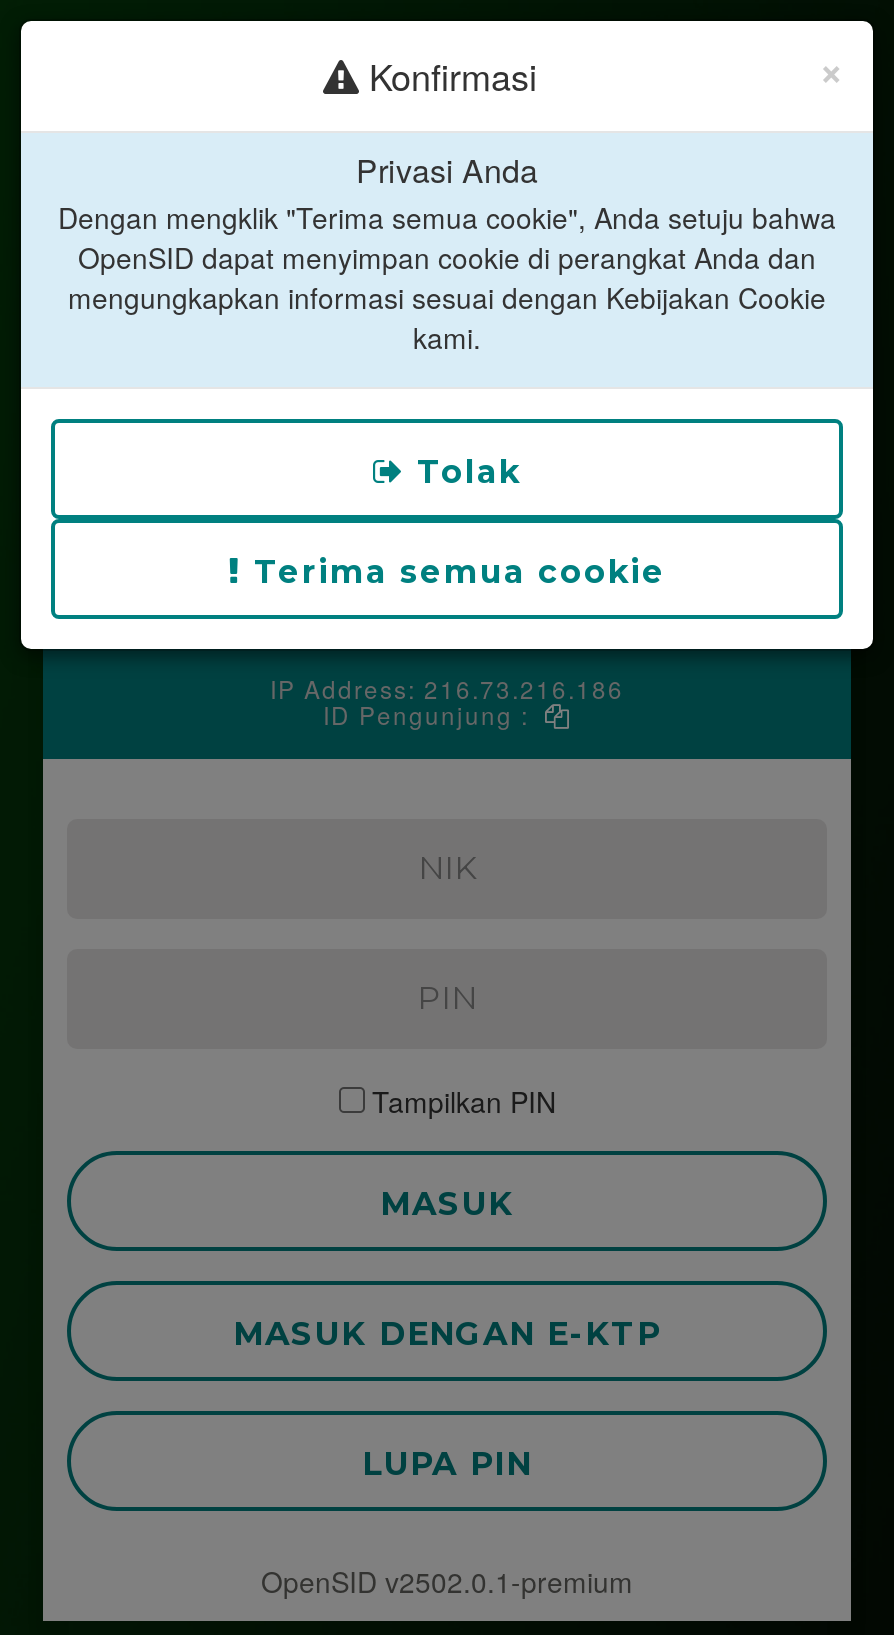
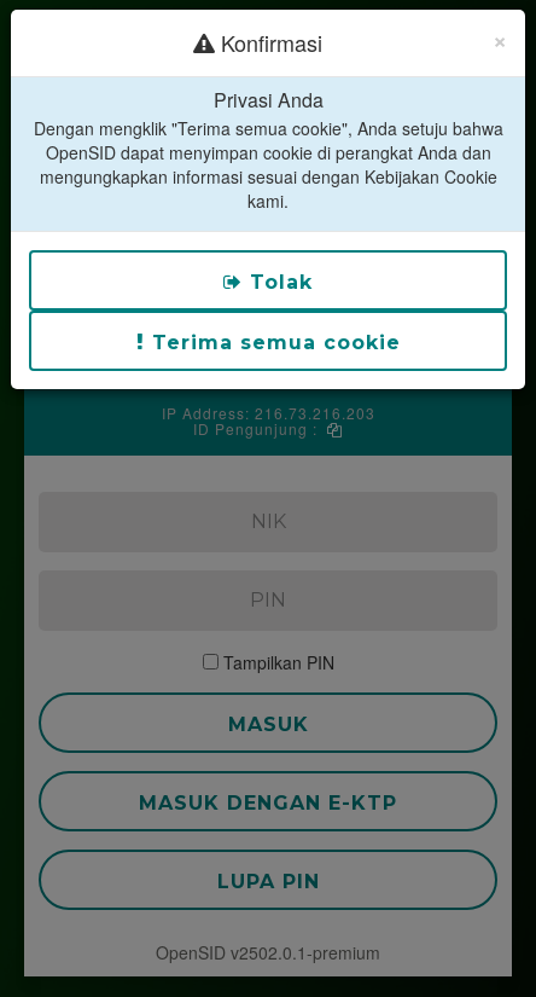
- IP Address: 216.73.216.186
+ IP Address: 216.73.216.203
